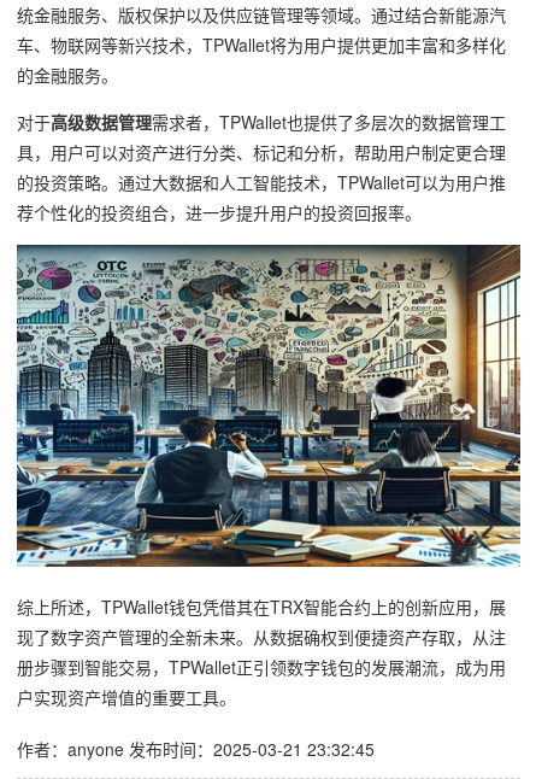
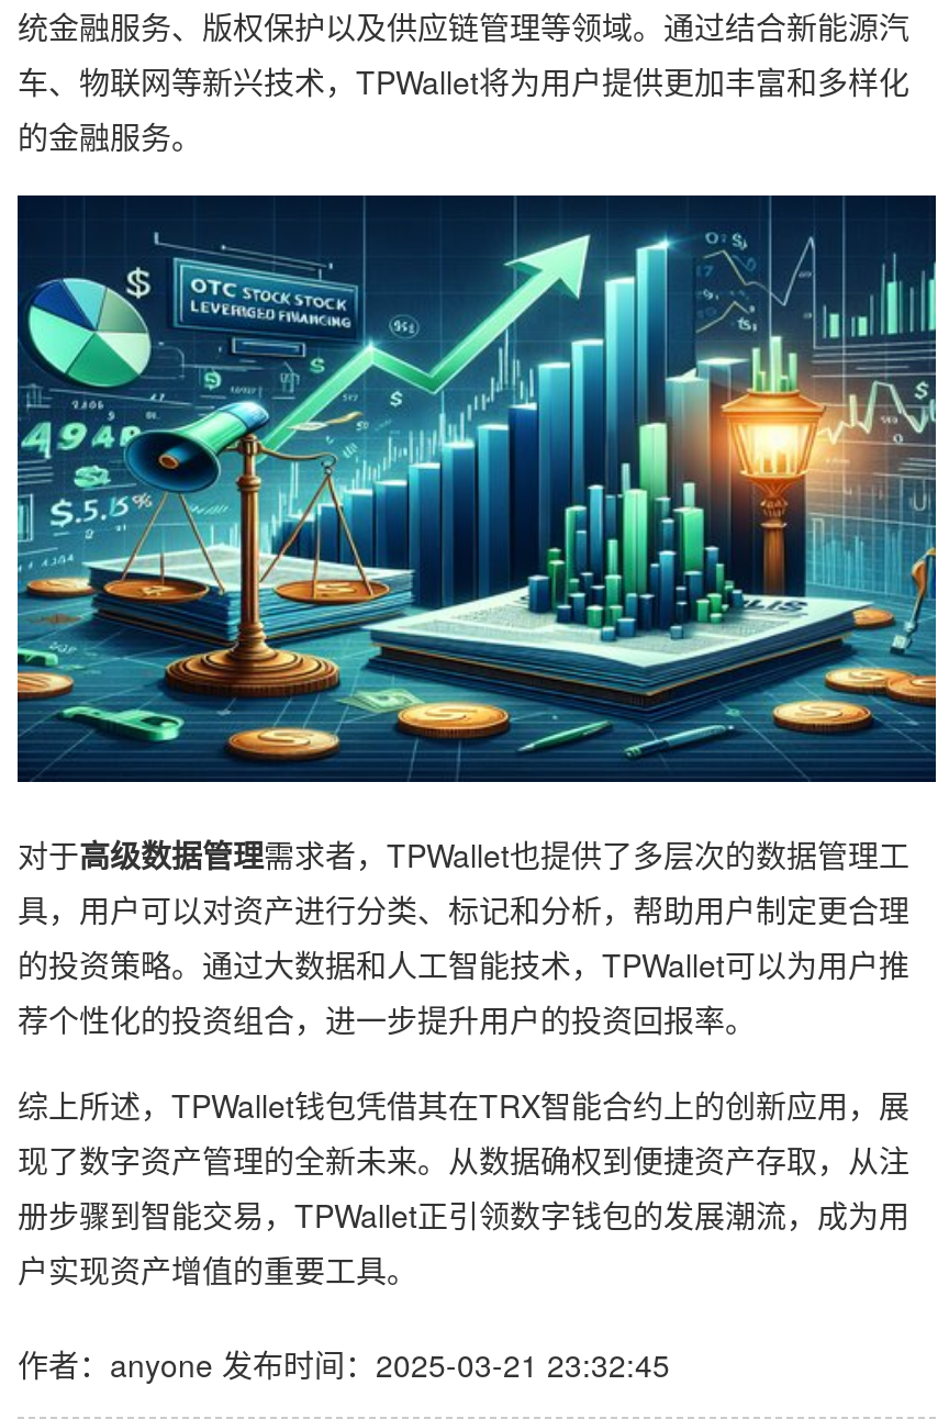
moved down: 对于高级数据管理需求者，TPWallet也提供了多层次的数据管理工 | 具，用户可以对资产进行分类、标记和分析，帮助用户制定更合理 | 的投资策略。通过大数据和人工智能技术，TPWallet可以为用户推 | 荐个性化的投资组合，进一步提升用户的投资回报率。

- [image]
+ [image]
